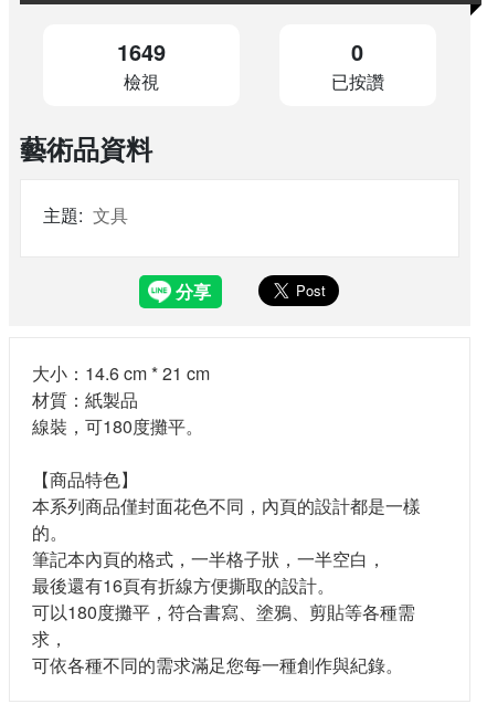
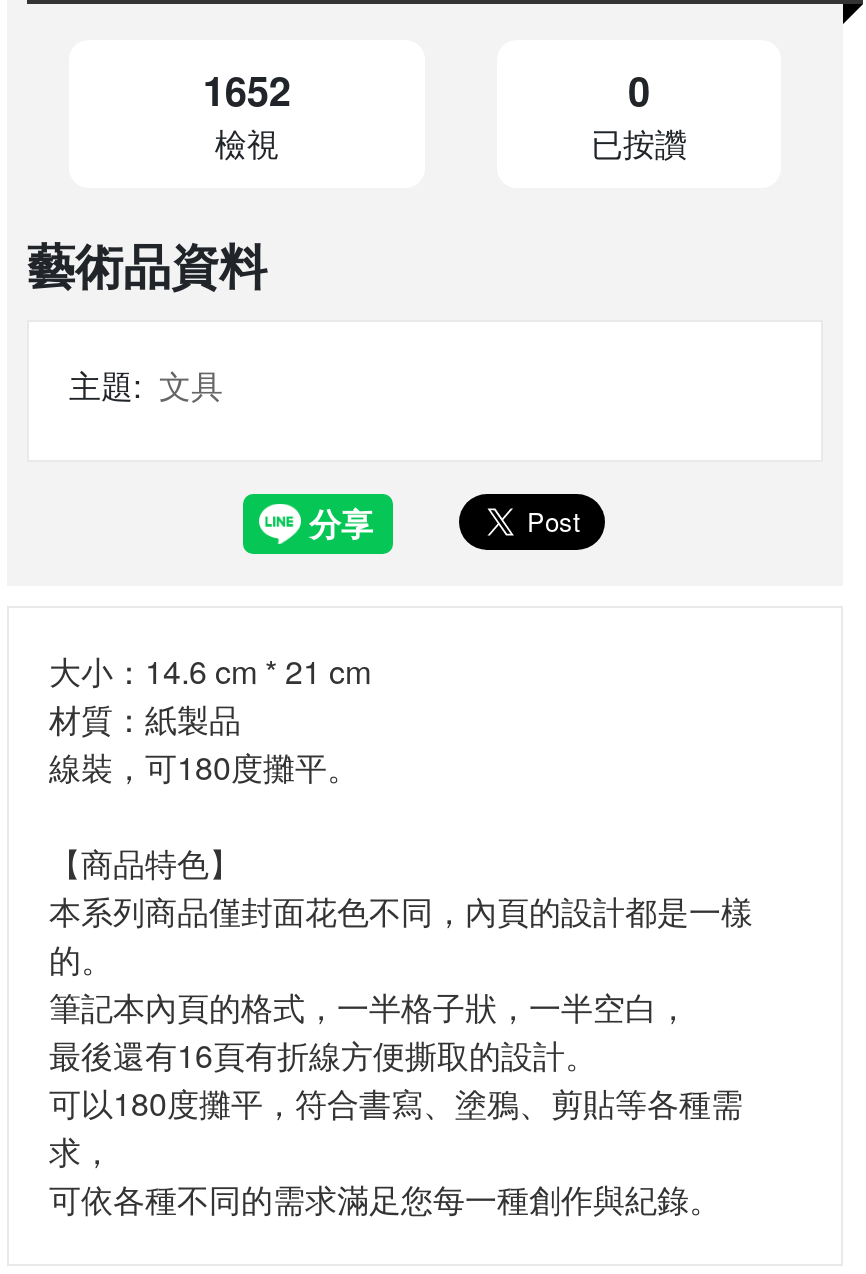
- 1649
+ 1652
